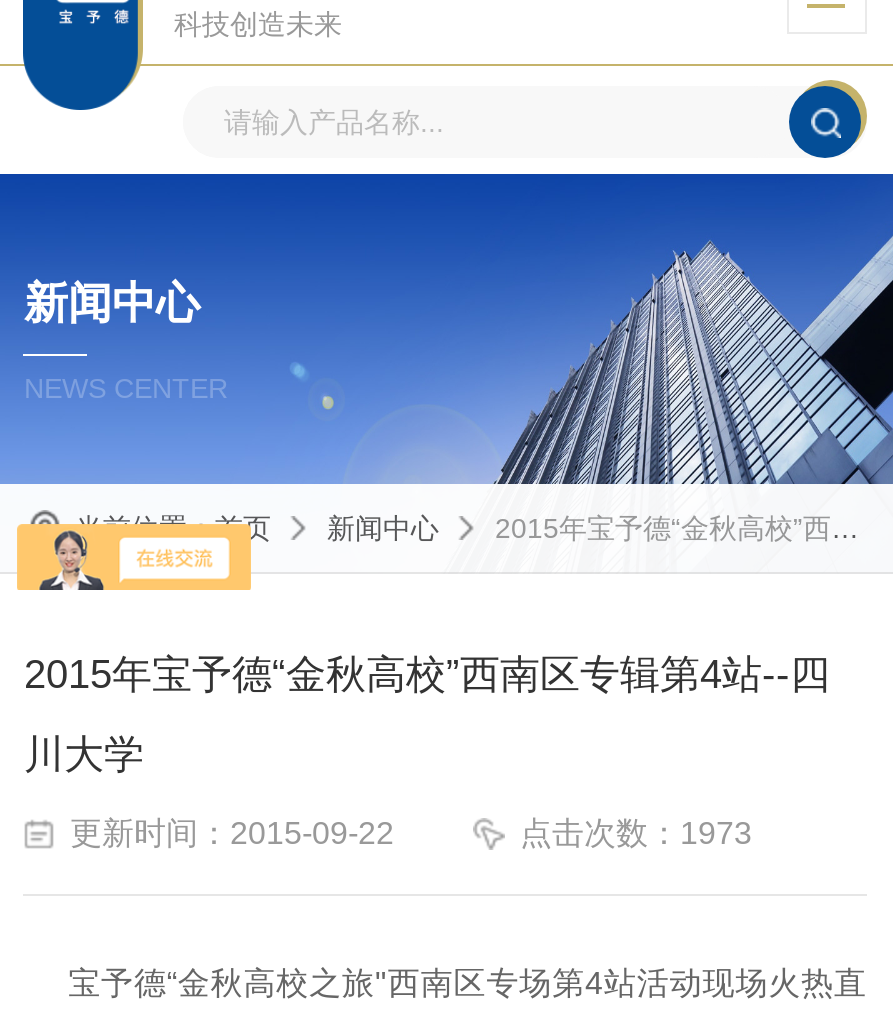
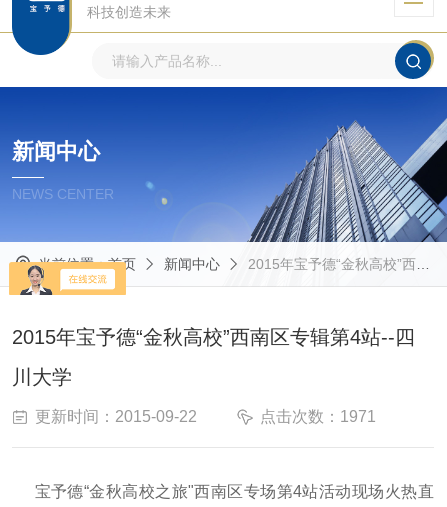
- 点击次数：1973
+ 点击次数：1971
